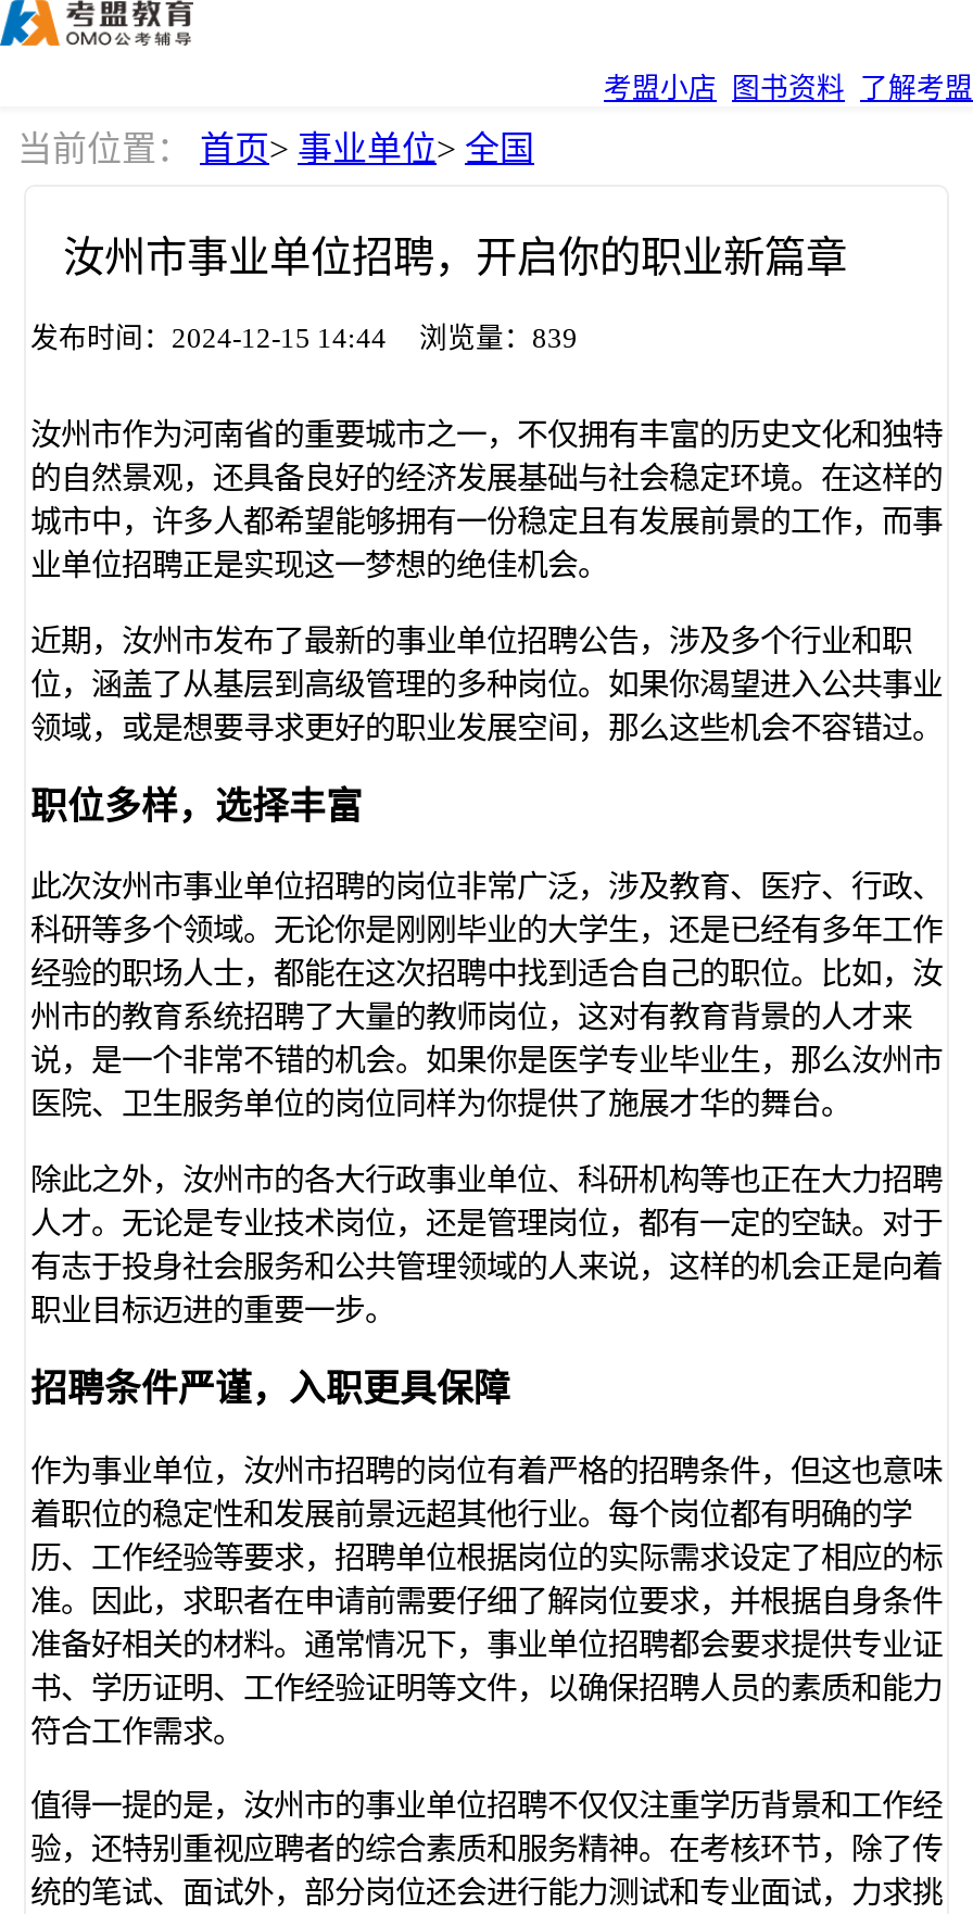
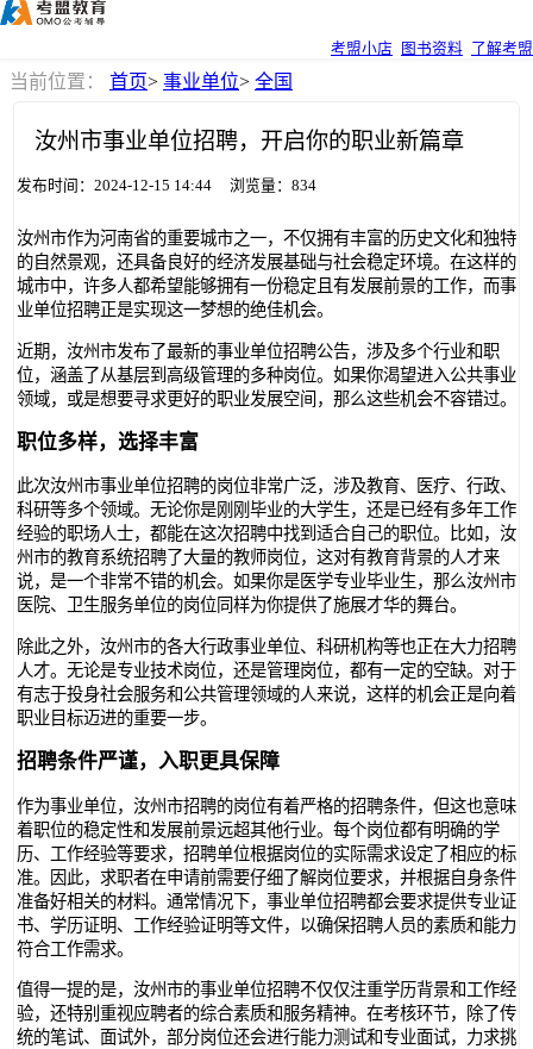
- 发布时间：2024-12-15 14:44 浏览量：839
+ 发布时间：2024-12-15 14:44 浏览量：834
